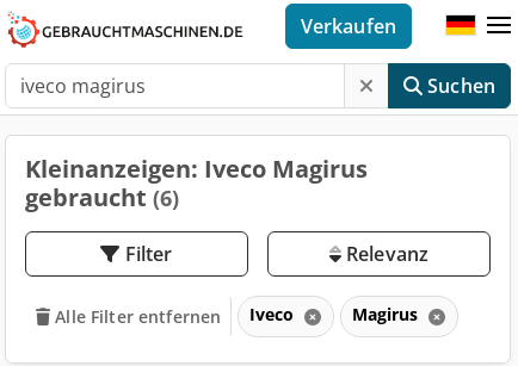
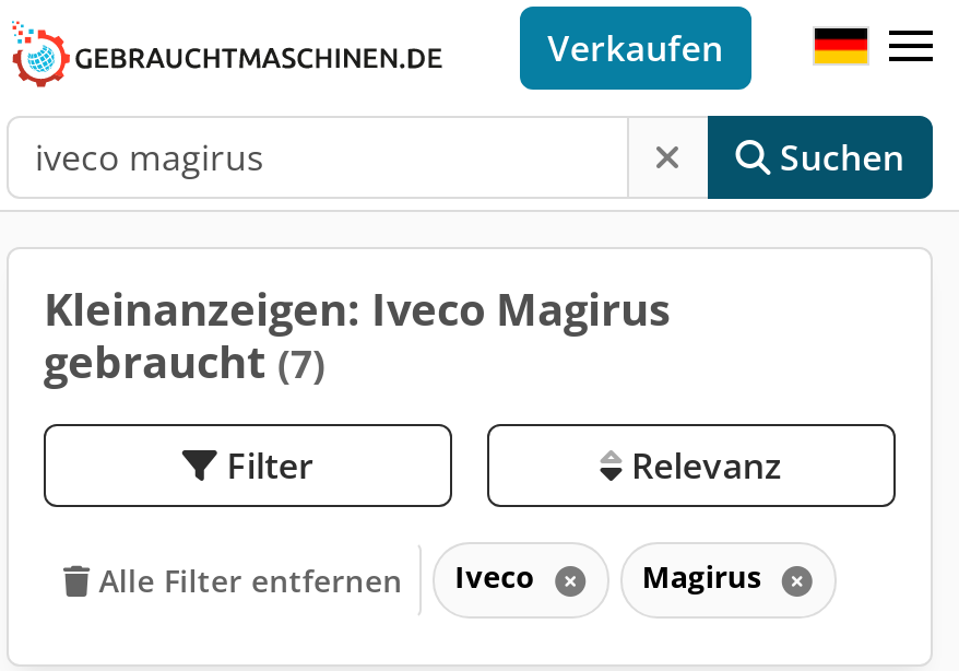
- gebraucht(6)
+ gebraucht(7)
